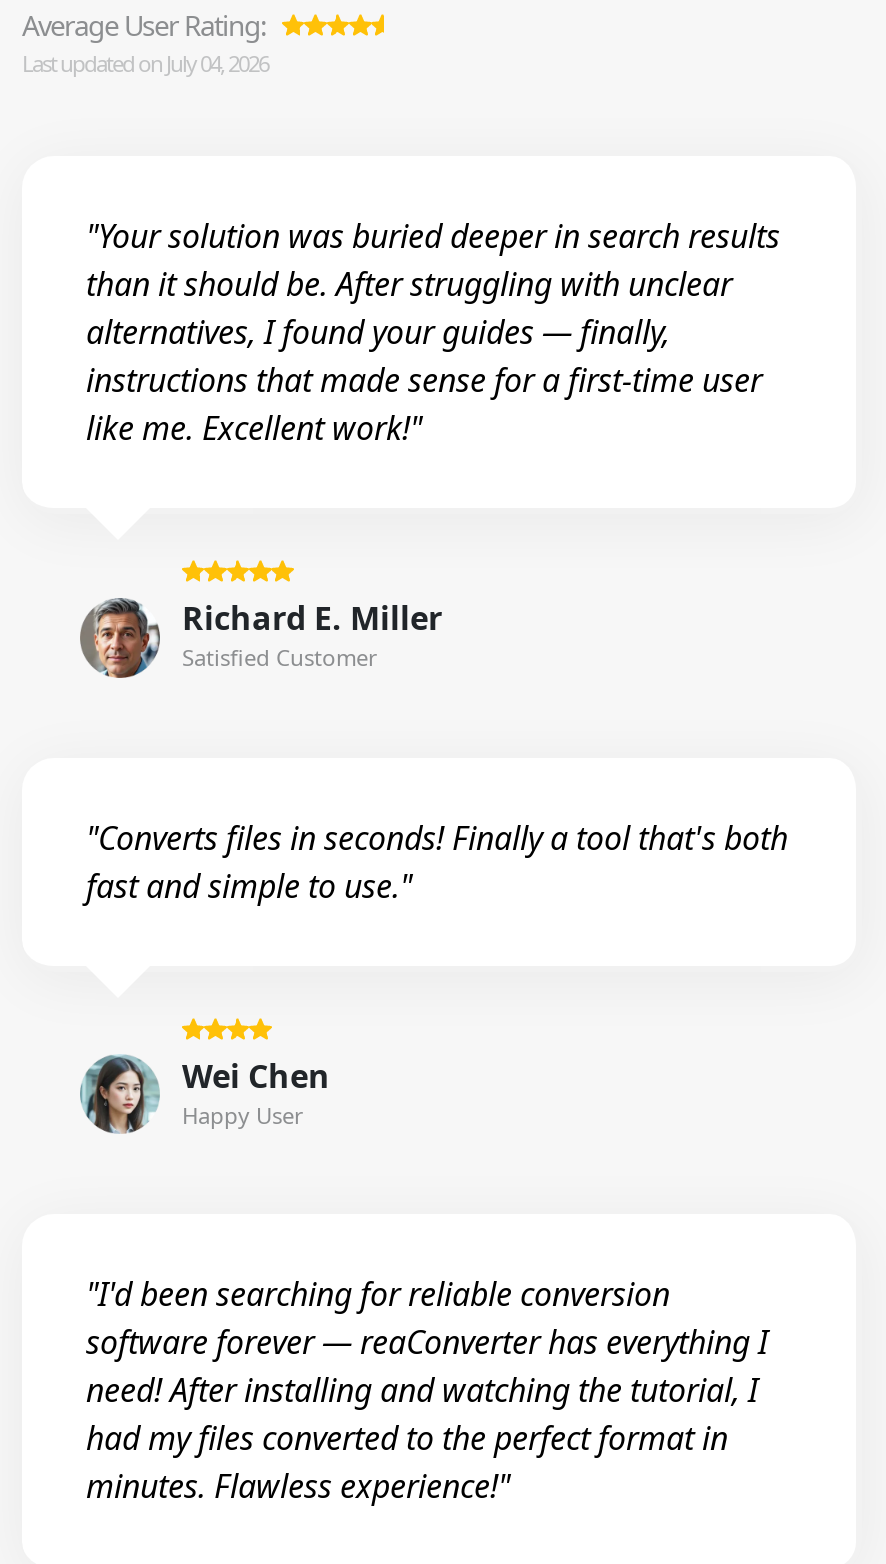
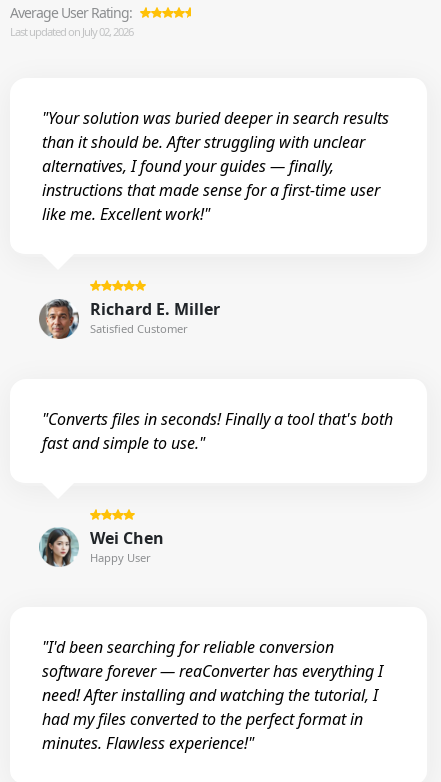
- Last updated on July 04, 2026
+ Last updated on July 02, 2026
